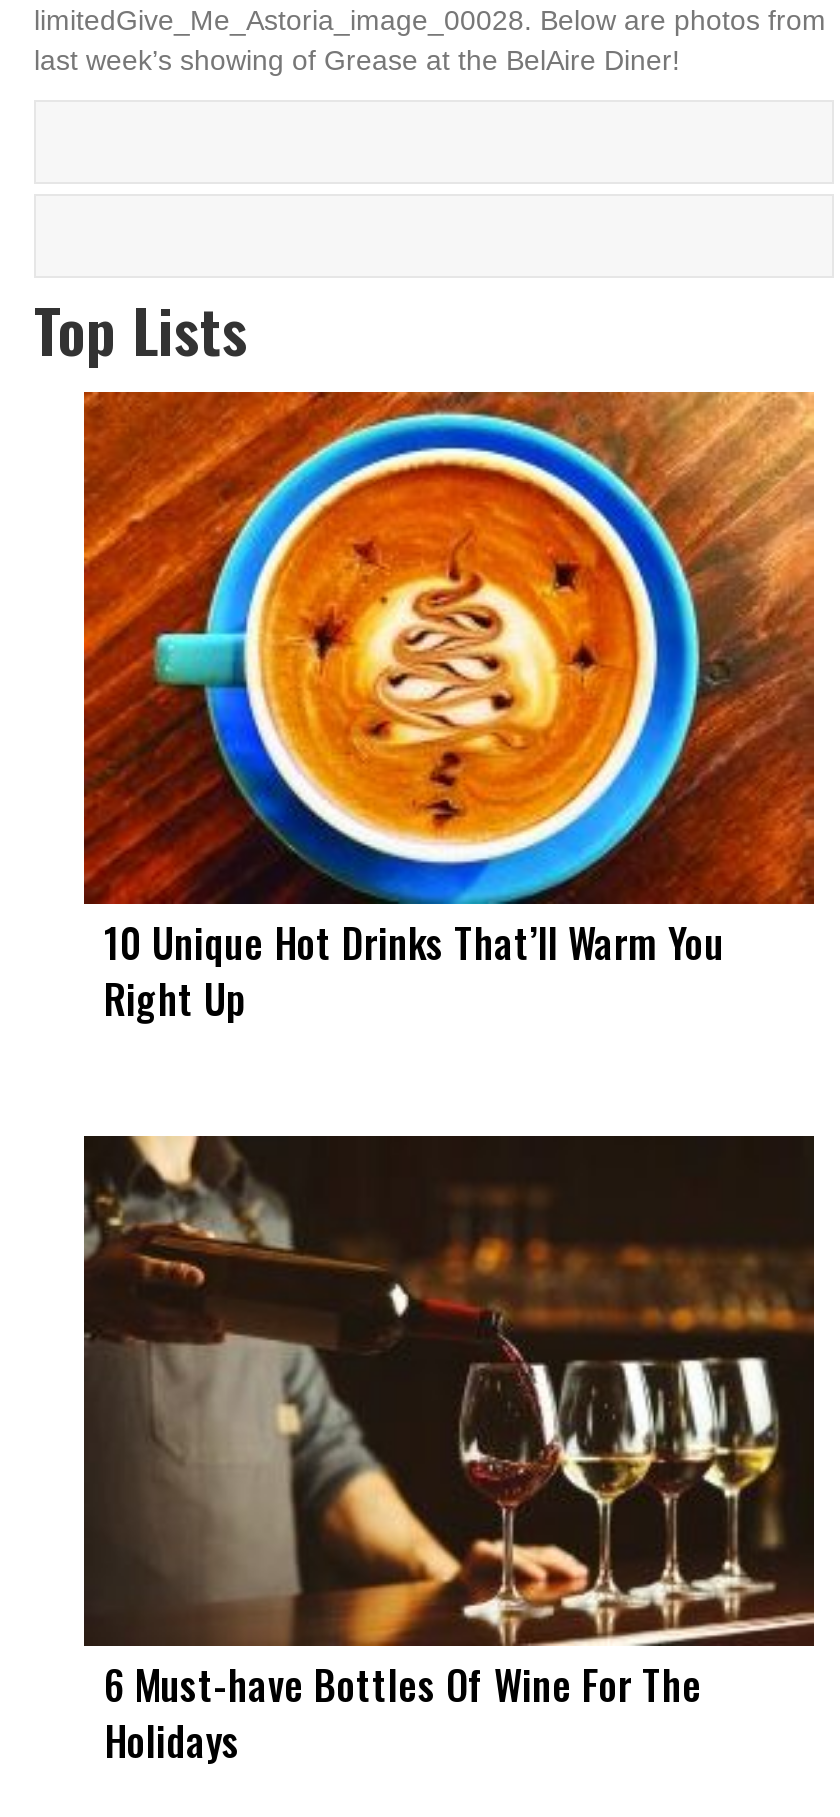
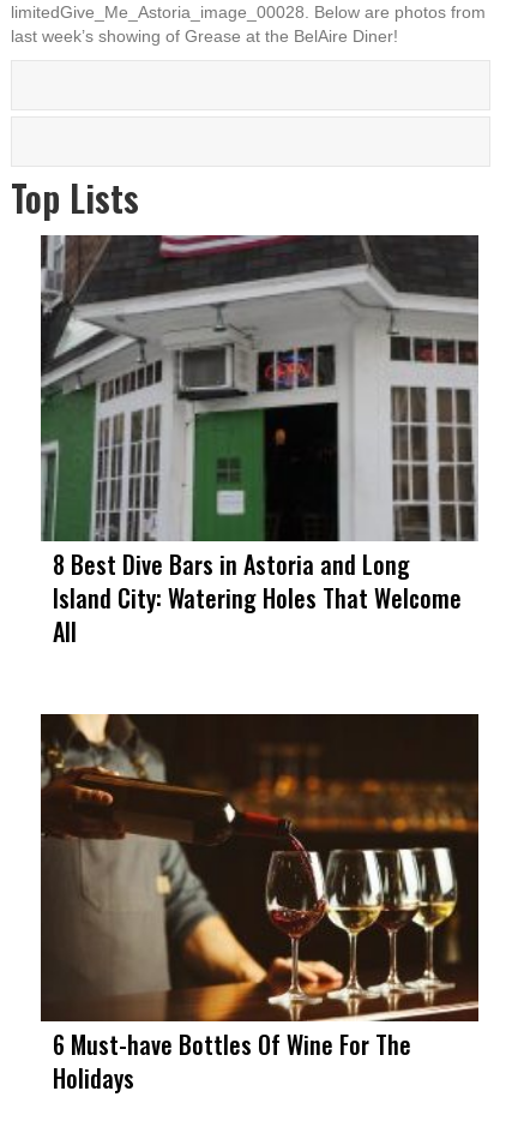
- [image]
- 10 Unique Hot Drinks That’ll Warm You
- Right Up
+ [image]
+ 8 Best Dive Bars in Astoria and Long
+ Island City: Watering Holes That Welcome
+ All
